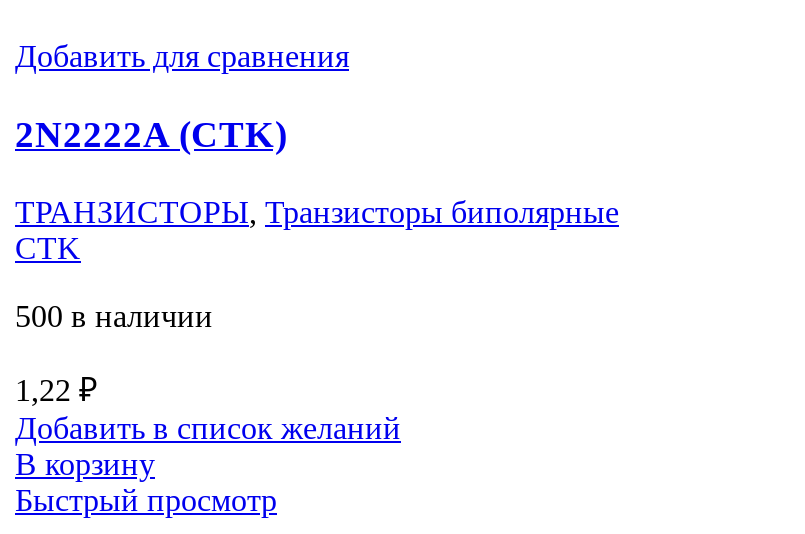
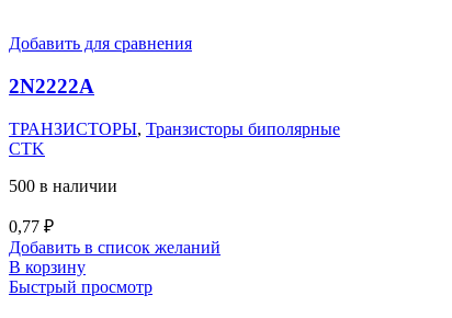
- 2N2222A (CTK)
+ 2N2222A

- 1,22 ₽
+ 0,77 ₽
